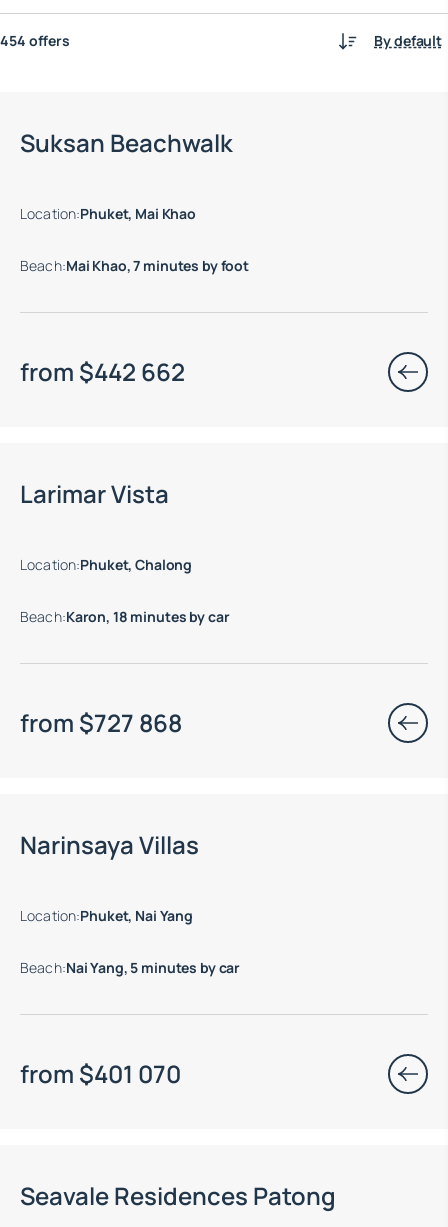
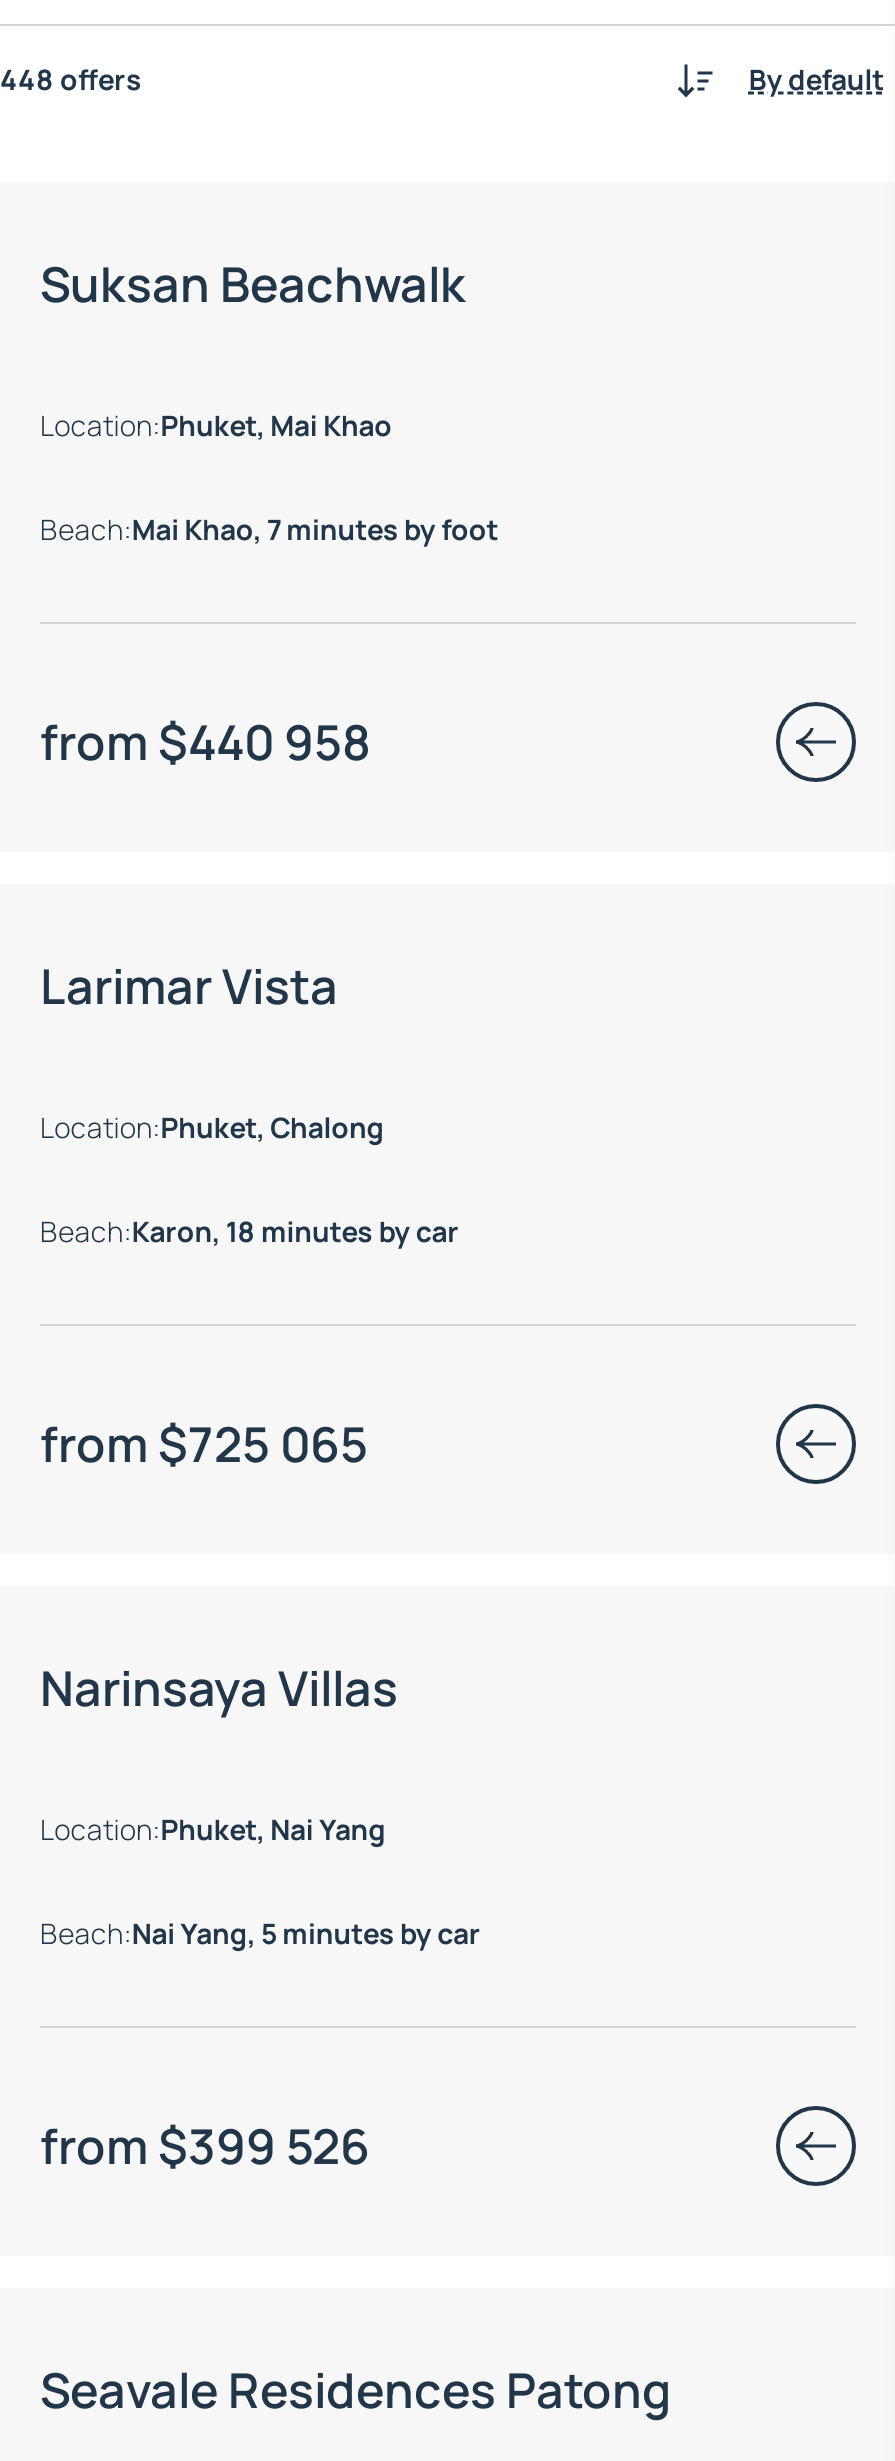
- 454 offers
+ 448 offers

- from $442 662
+ from $440 958

- from $727 868
+ from $725 065

- from $401 070
+ from $399 526
